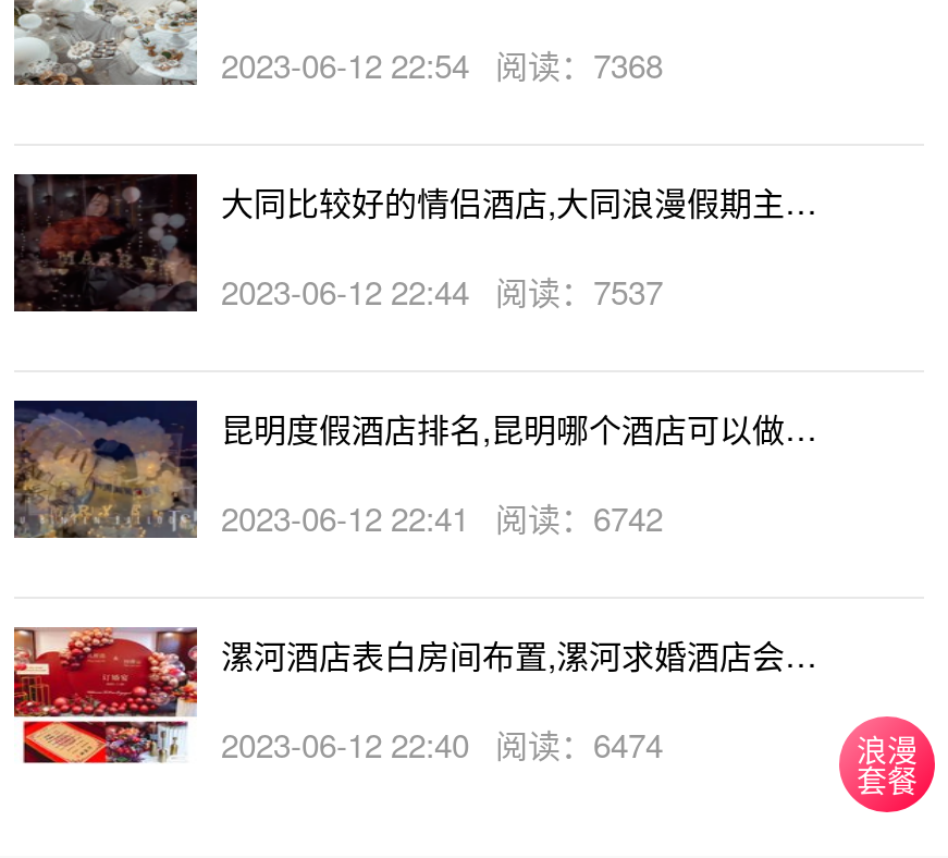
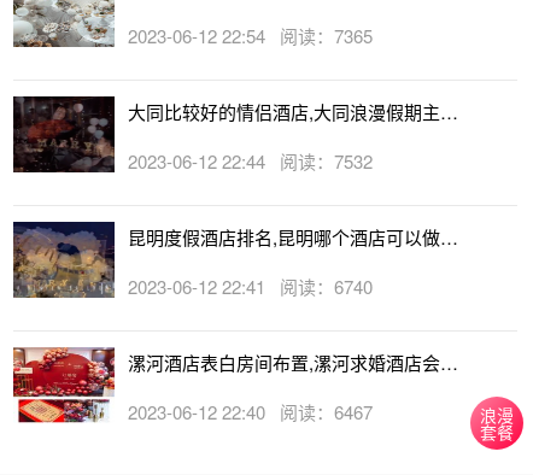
- 2023-06-12 22:54 阅读：7368
+ 2023-06-12 22:54 阅读：7365

- 2023-06-12 22:44 阅读：7537
+ 2023-06-12 22:44 阅读：7532

- 2023-06-12 22:41 阅读：6742
+ 2023-06-12 22:41 阅读：6740

- 2023-06-12 22:40 阅读：6474
+ 2023-06-12 22:40 阅读：6467
